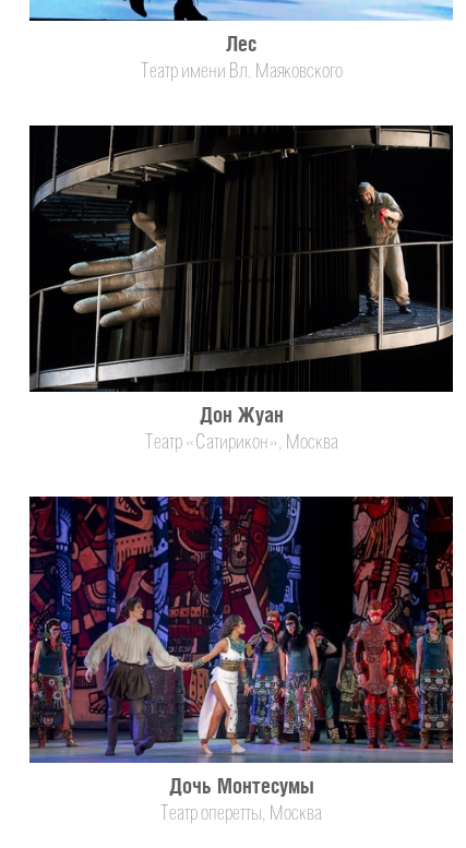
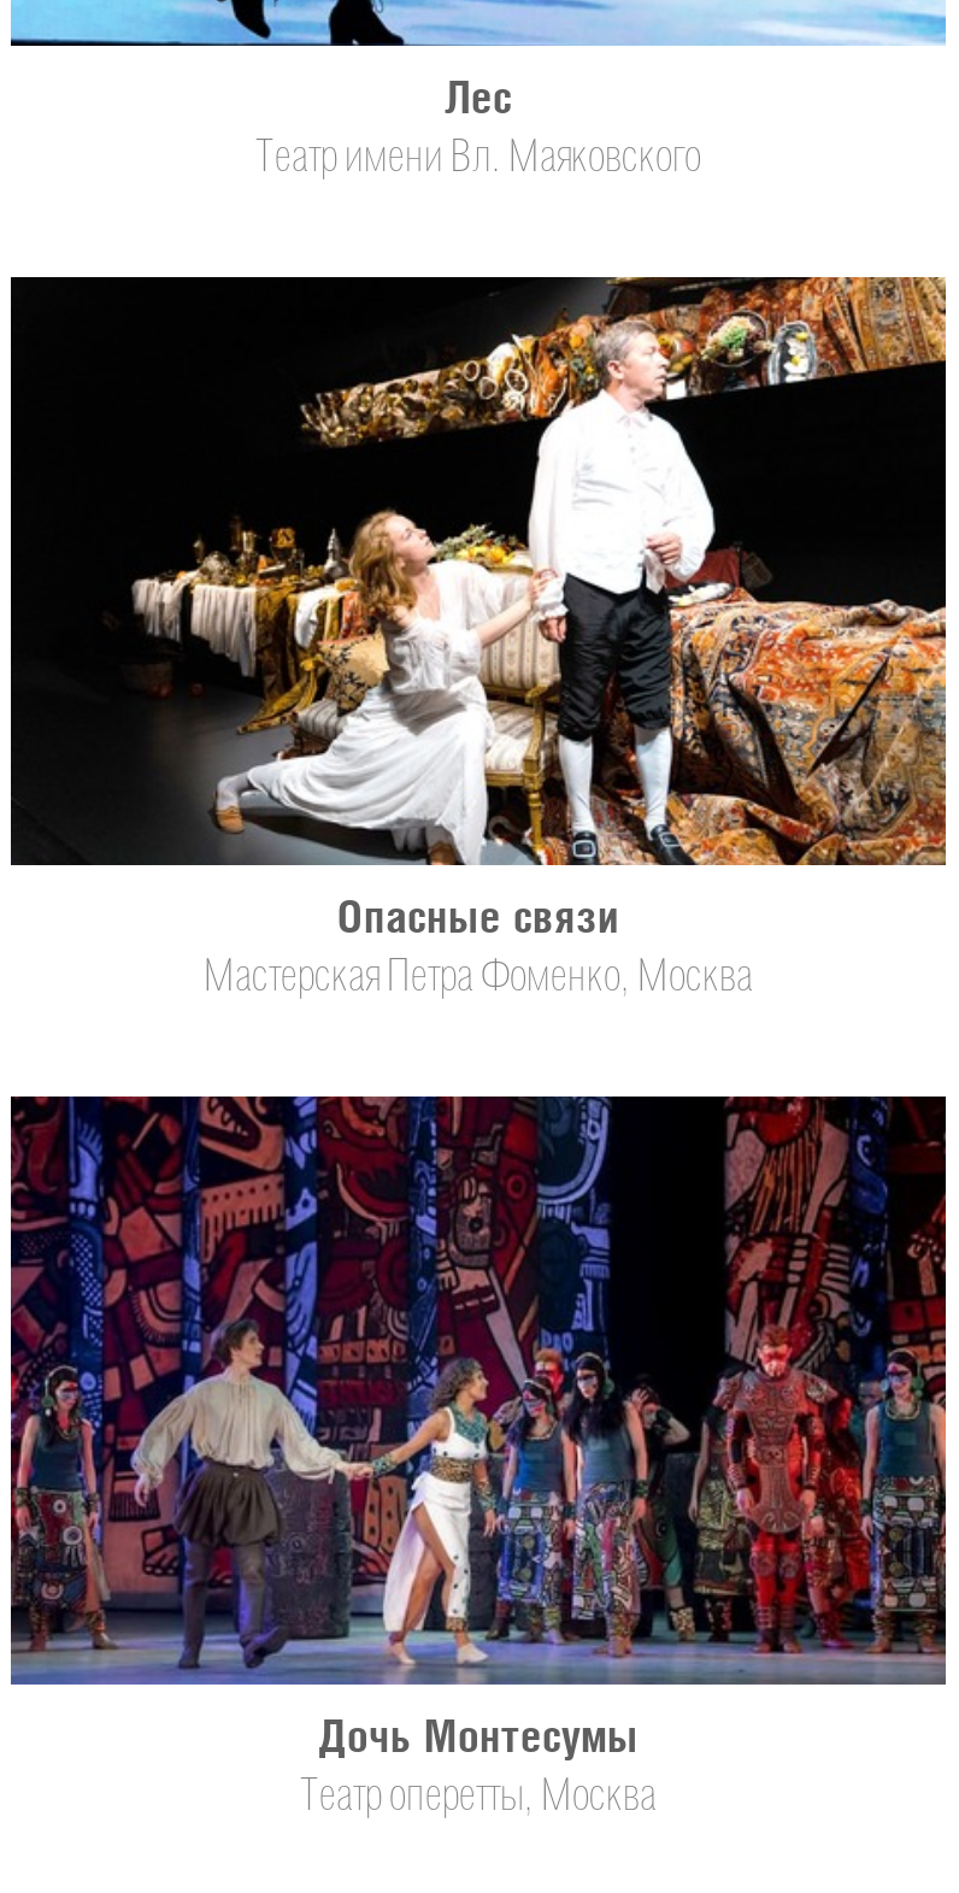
- [image]
- Дон Жуан
- Театр «Сатирикон», Москва
+ [image]
+ Опасные связи
+ Мастерская Петра Фоменко, Москва
